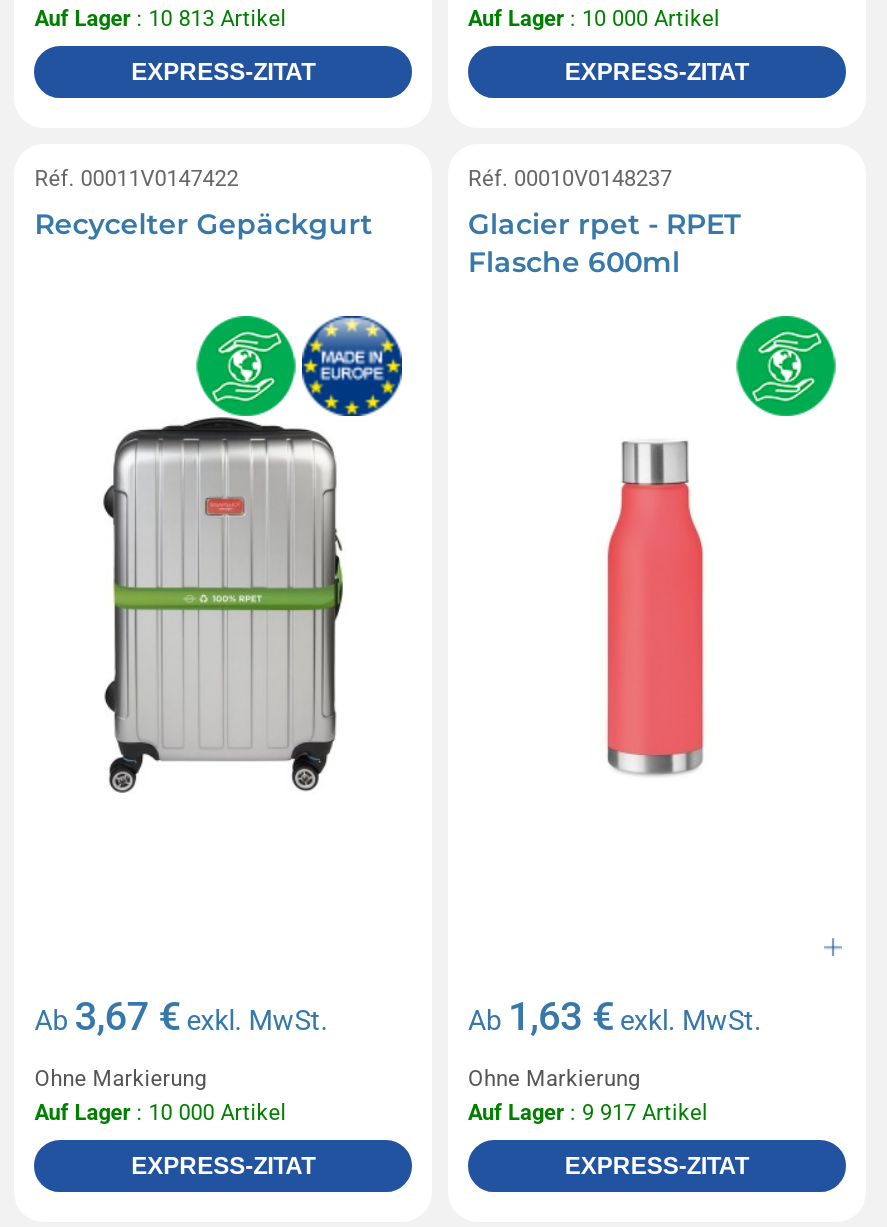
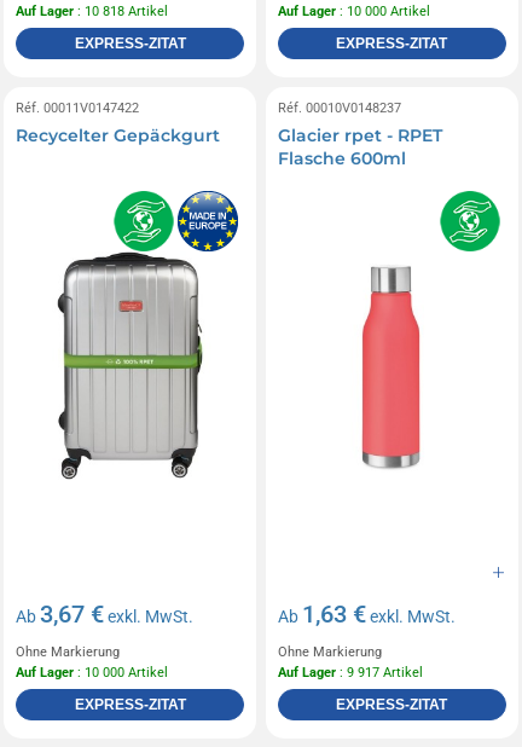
- Auf Lager: 10 813 Artikel
+ Auf Lager: 10 818 Artikel
